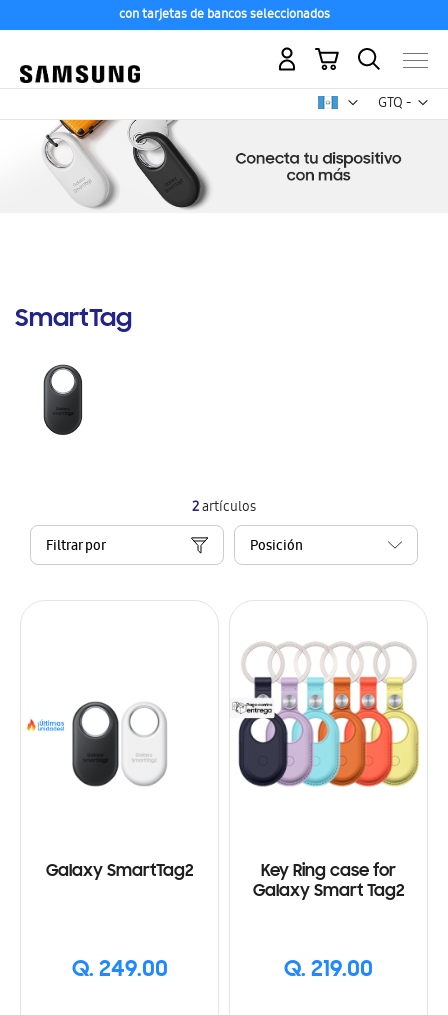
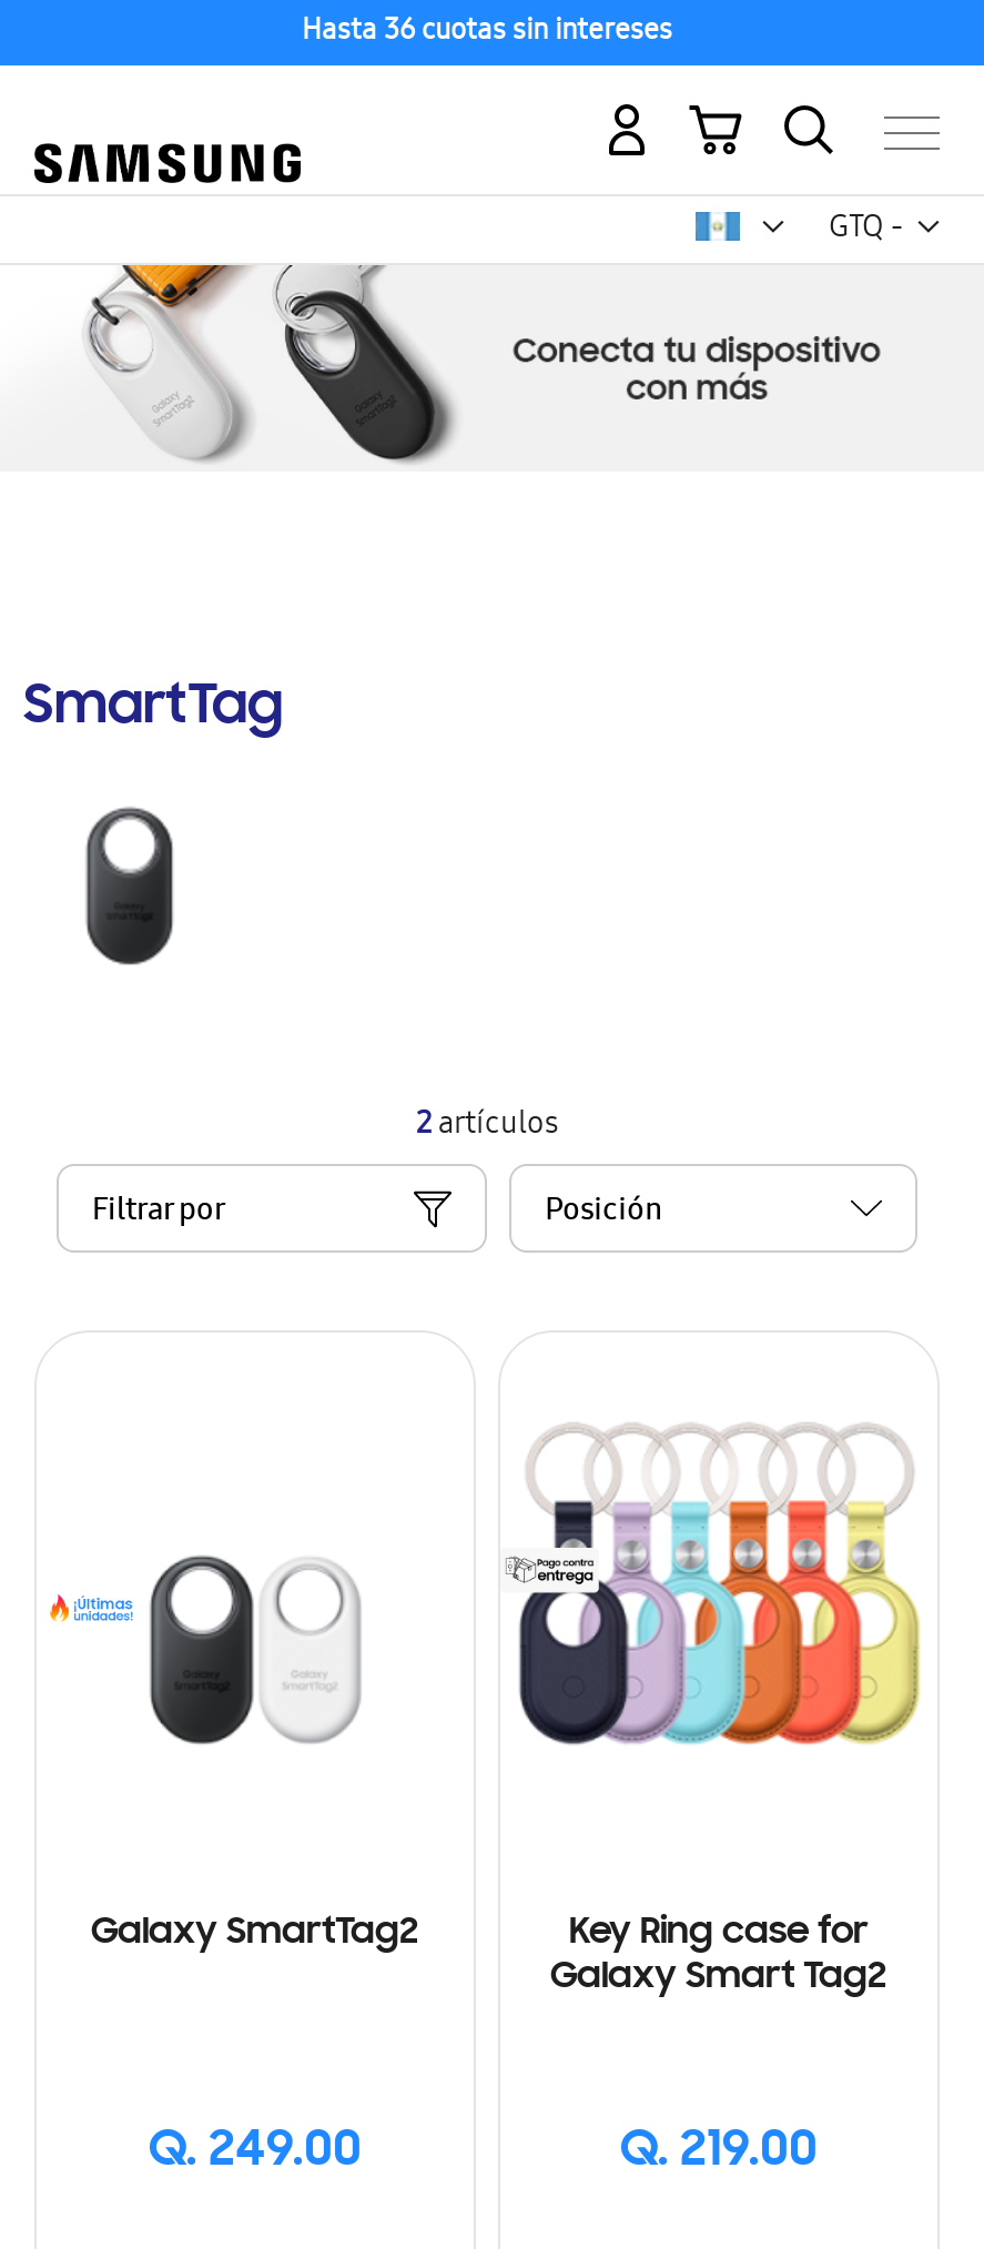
- con tarjetas de bancos seleccionados
+ Hasta 36 cuotas sin intereses
